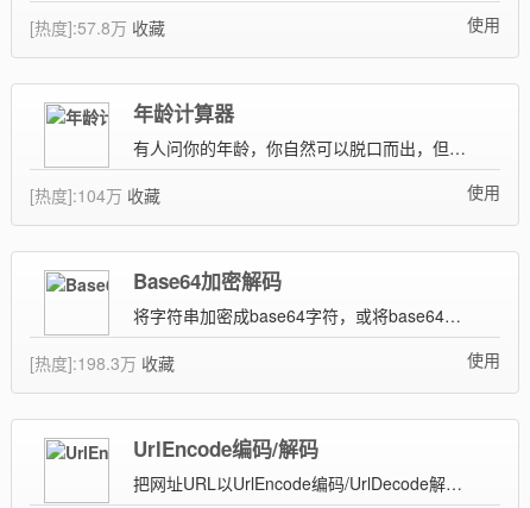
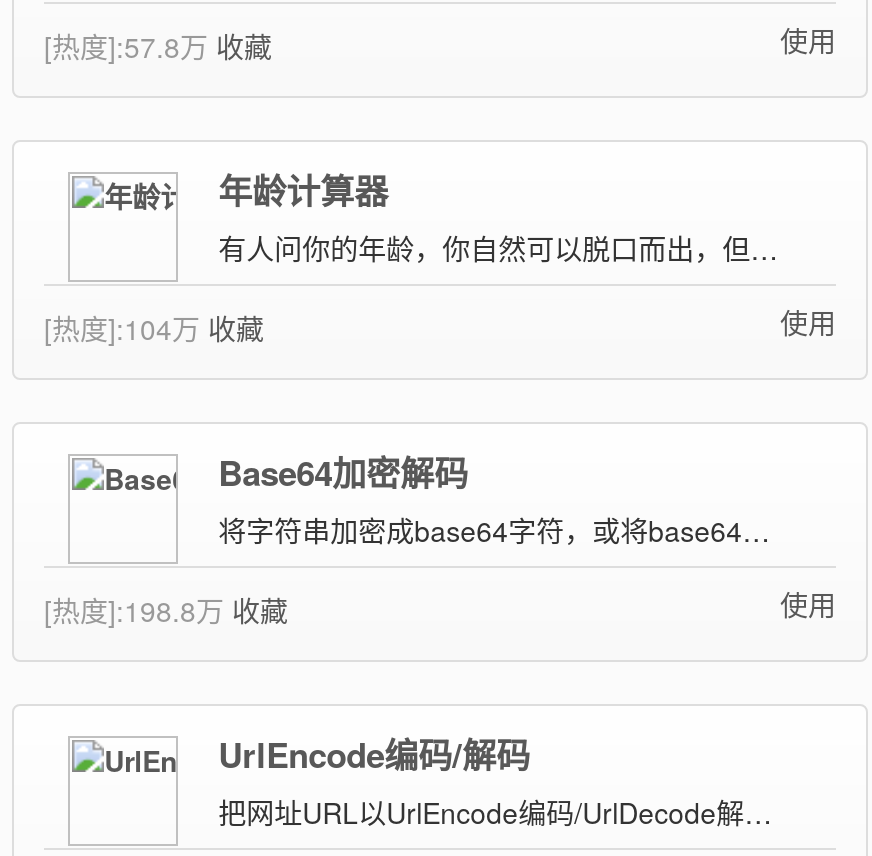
- [热度]:198.3万收藏
+ [热度]:198.8万收藏
